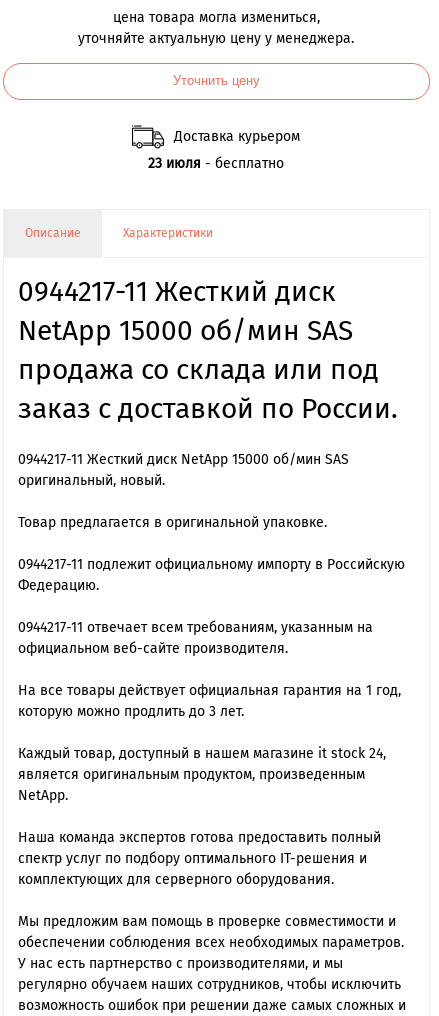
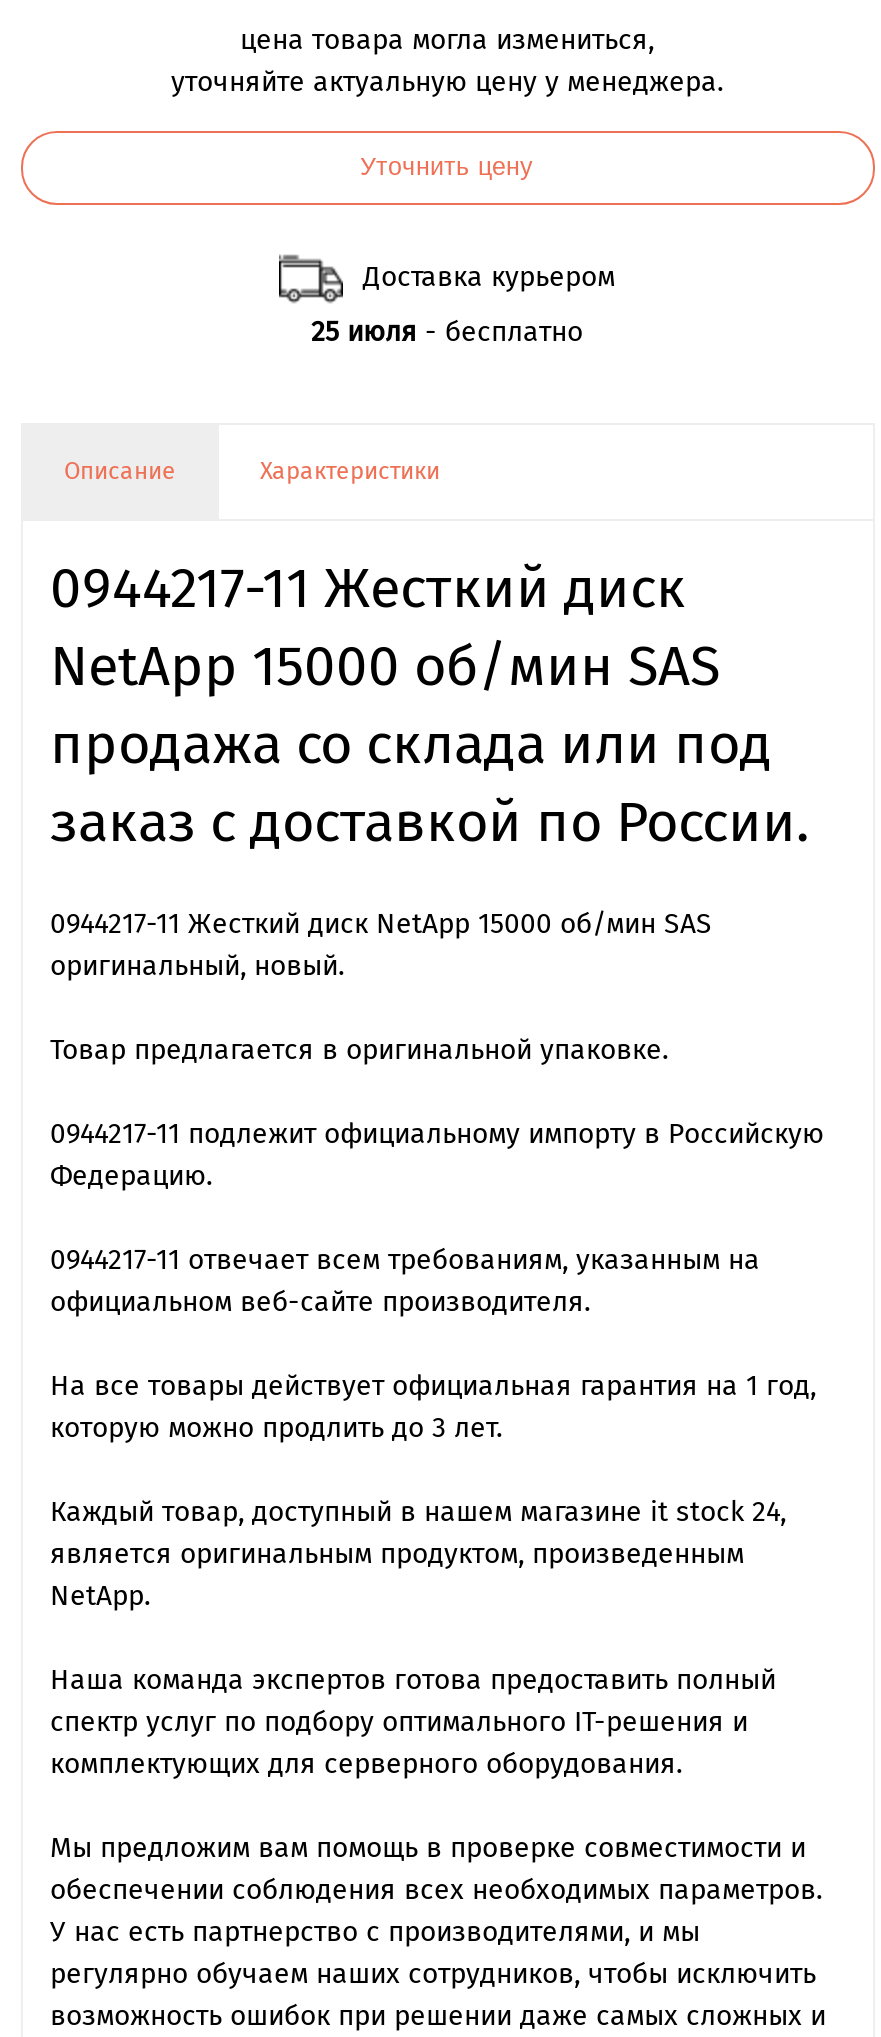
- 23 июля - бесплатно
+ 25 июля - бесплатно
